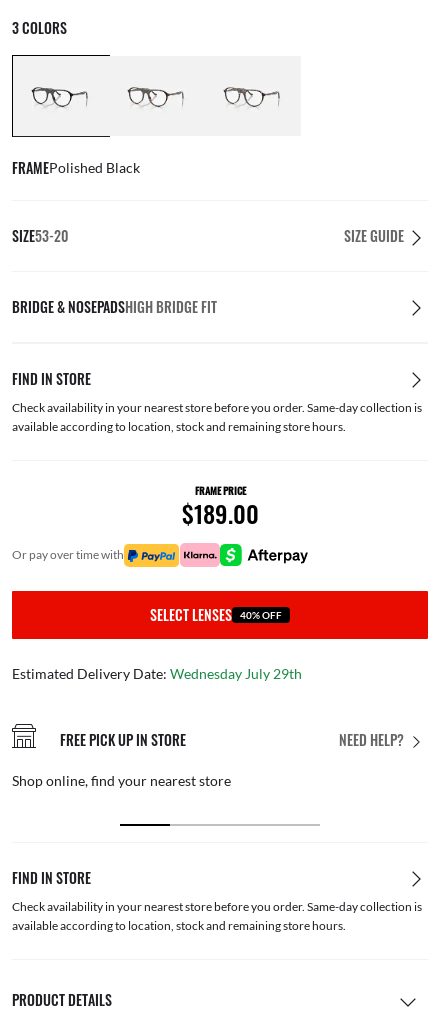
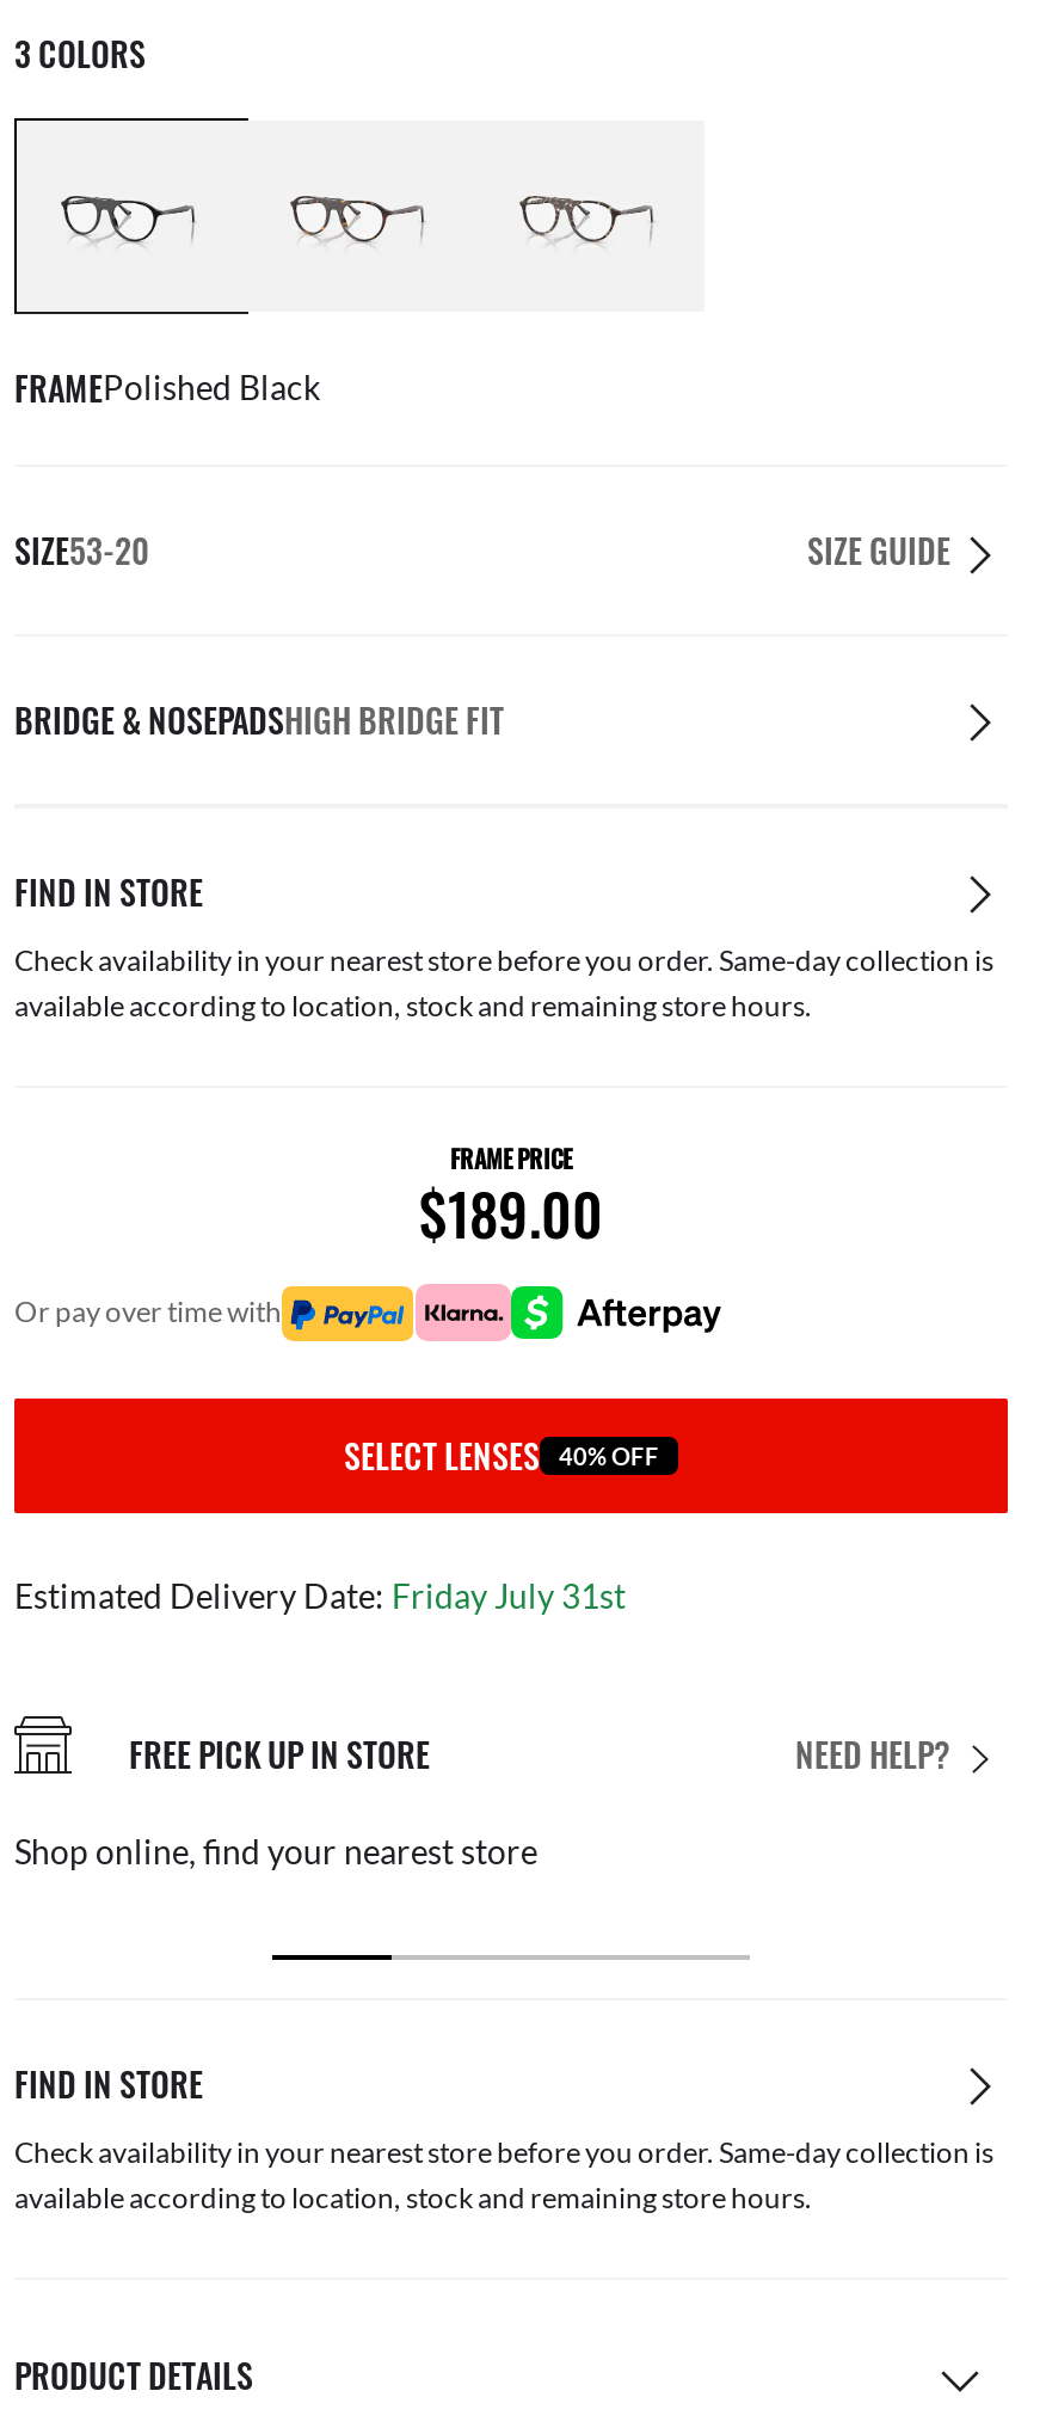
- Estimated Delivery Date: Wednesday July 29th
+ Estimated Delivery Date: Friday July 31st
